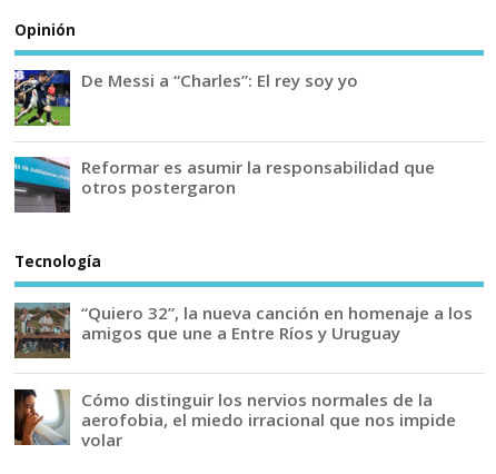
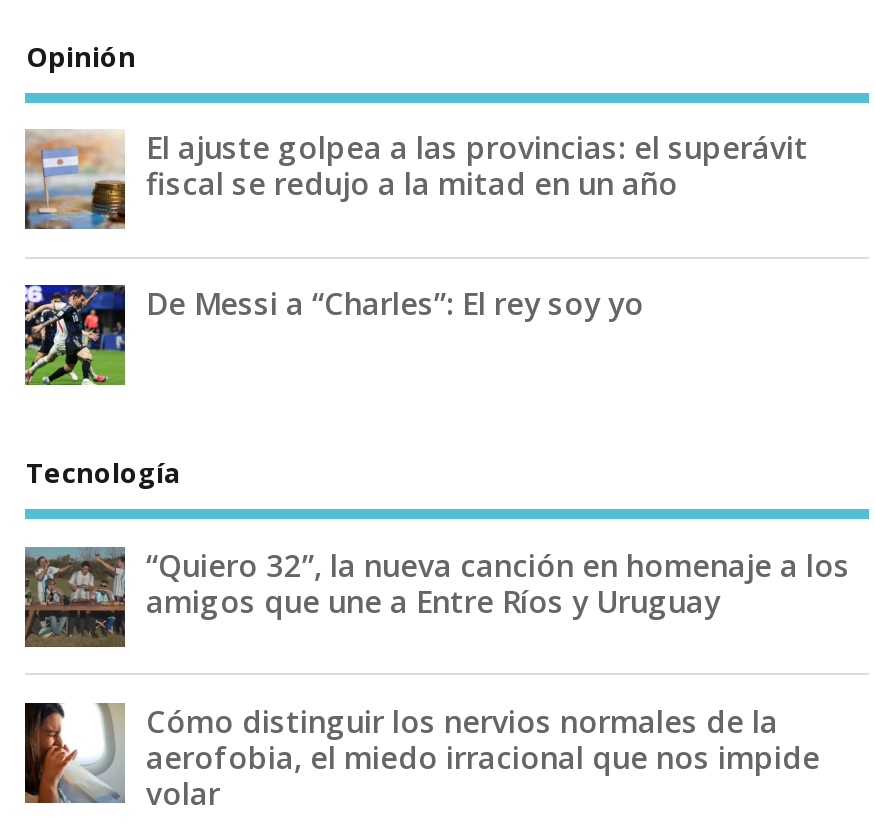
+ [image]
+ El ajuste golpea a las provincias: el superávit
+ fiscal se redujo a la mitad en un año

moved down: [image] | De Messi a “Charles”: El rey soy yo

- [image]
- Reformar es asumir la responsabilidad que
- otros postergaron
